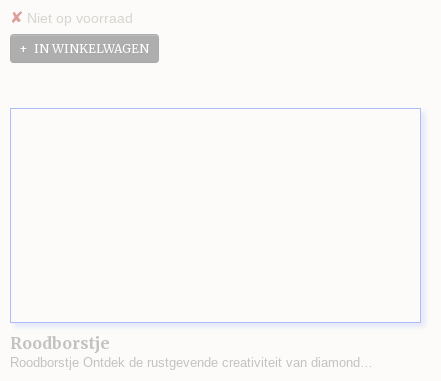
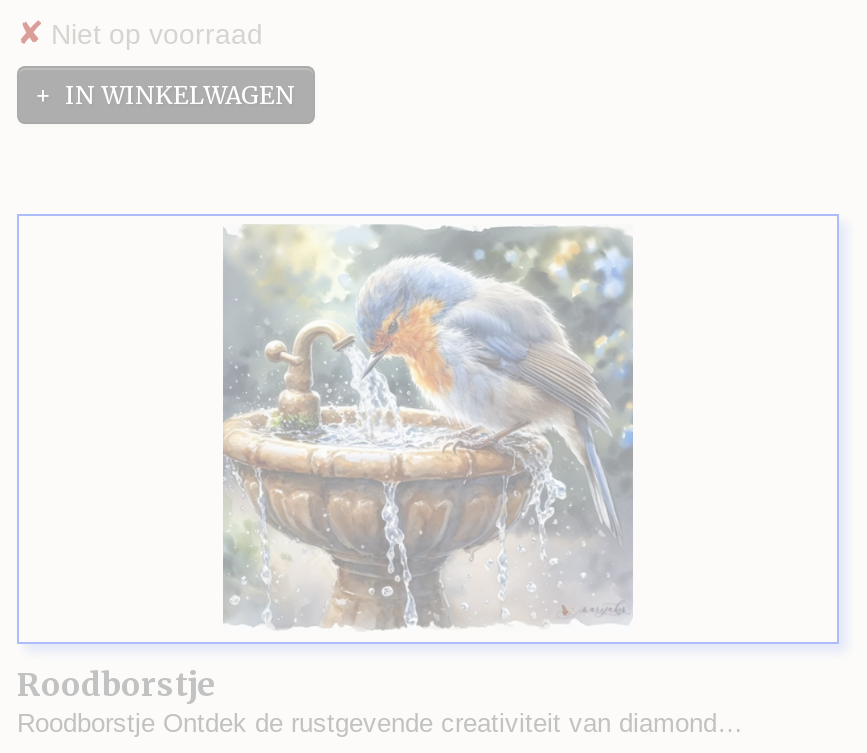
+ [image]
